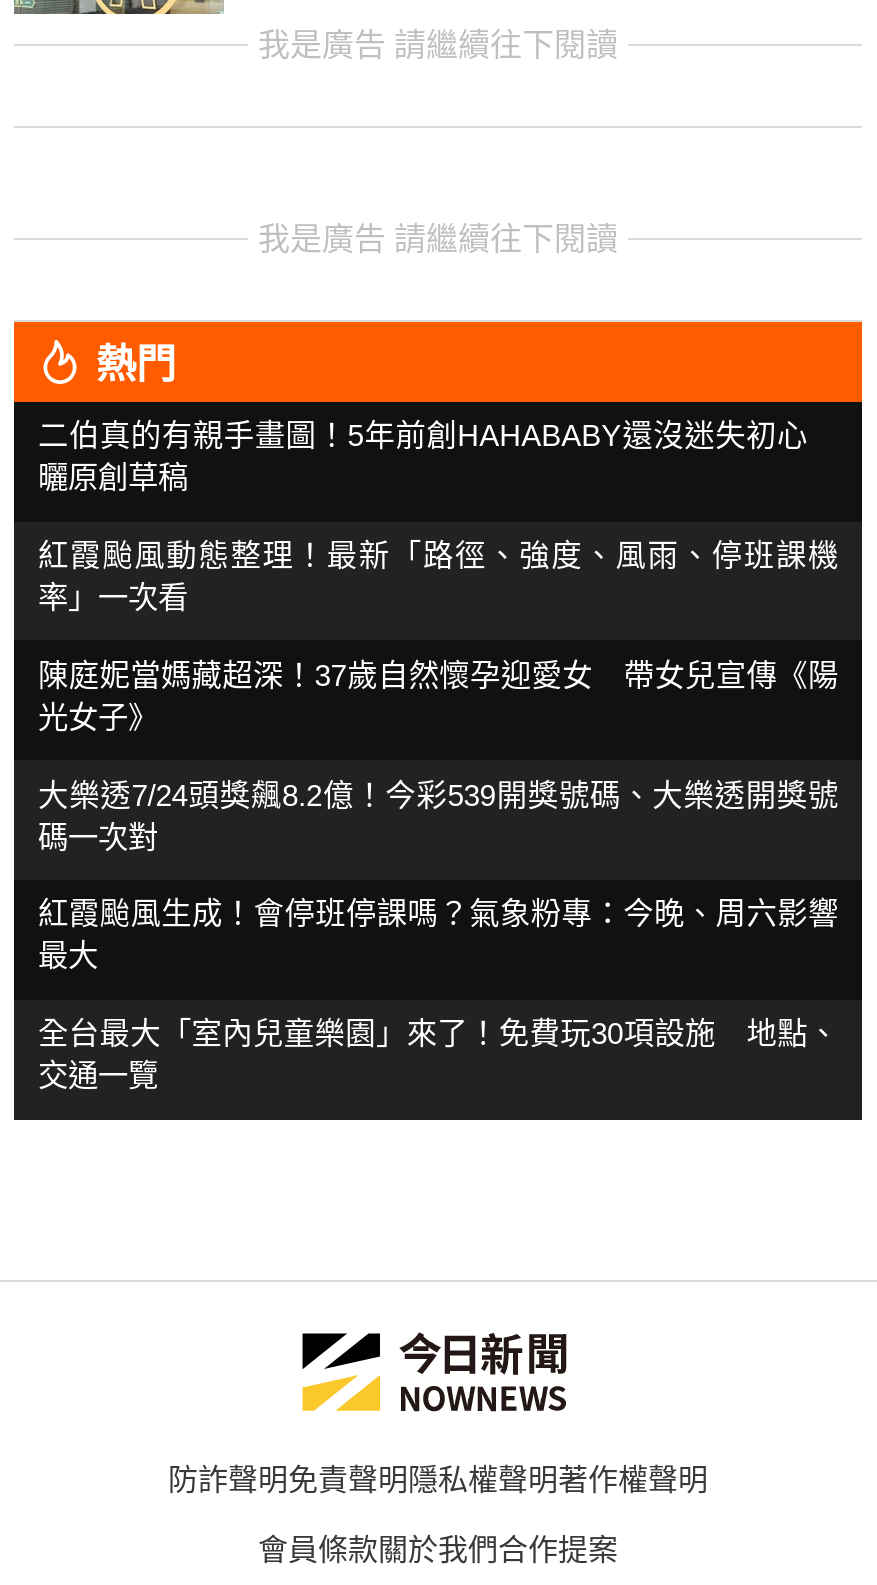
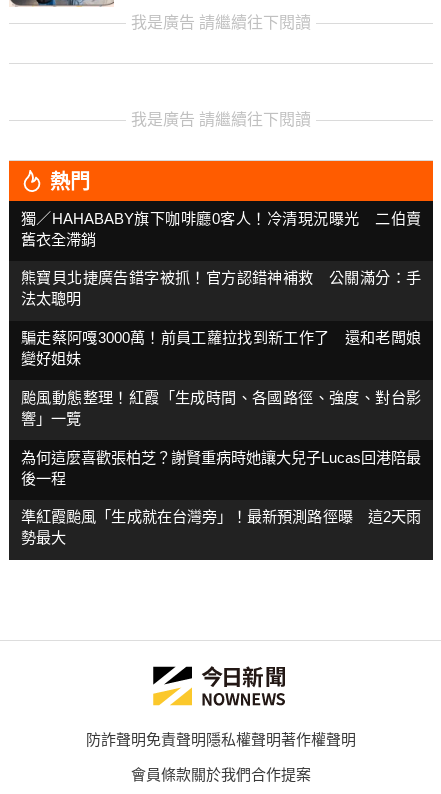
- 二伯真的有親手畫圖！5年前創HAHABABY還沒迷失初心
- 曬原創草稿
+ 獨／HAHABABY旗下咖啡廳0客人！冷清現況曝光 二伯賣
+ 舊衣全滯銷

- 紅霞颱風動態整理！最新「路徑、強度、風雨、停班課機
- 率」一次看
+ 熊寶貝北捷廣告錯字被抓！官方認錯神補救 公關滿分：手
+ 法太聰明

- 陳庭妮當媽藏超深！37歲自然懷孕迎愛女 帶女兒宣傳《陽
- 光女子》
+ 騙走蔡阿嘎3000萬！前員工蘿拉找到新工作了 還和老闆娘
+ 變好姐妹

- 大樂透7/24頭獎飆8.2億！今彩539開獎號碼、大樂透開獎號
- 碼一次對
+ 颱風動態整理！紅霞「生成時間、各國路徑、強度、對台影
+ 響」一覽

- 紅霞颱風生成！會停班停課嗎？氣象粉專：今晚、周六影響
- 最大
+ 為何這麼喜歡張柏芝？謝賢重病時她讓大兒子Lucas回港陪最
+ 後一程

- 全台最大「室內兒童樂園」來了！免費玩30項設施 地點、
- 交通一覽
+ 準紅霞颱風「生成就在台灣旁」！最新預測路徑曝 這2天雨
+ 勢最大
